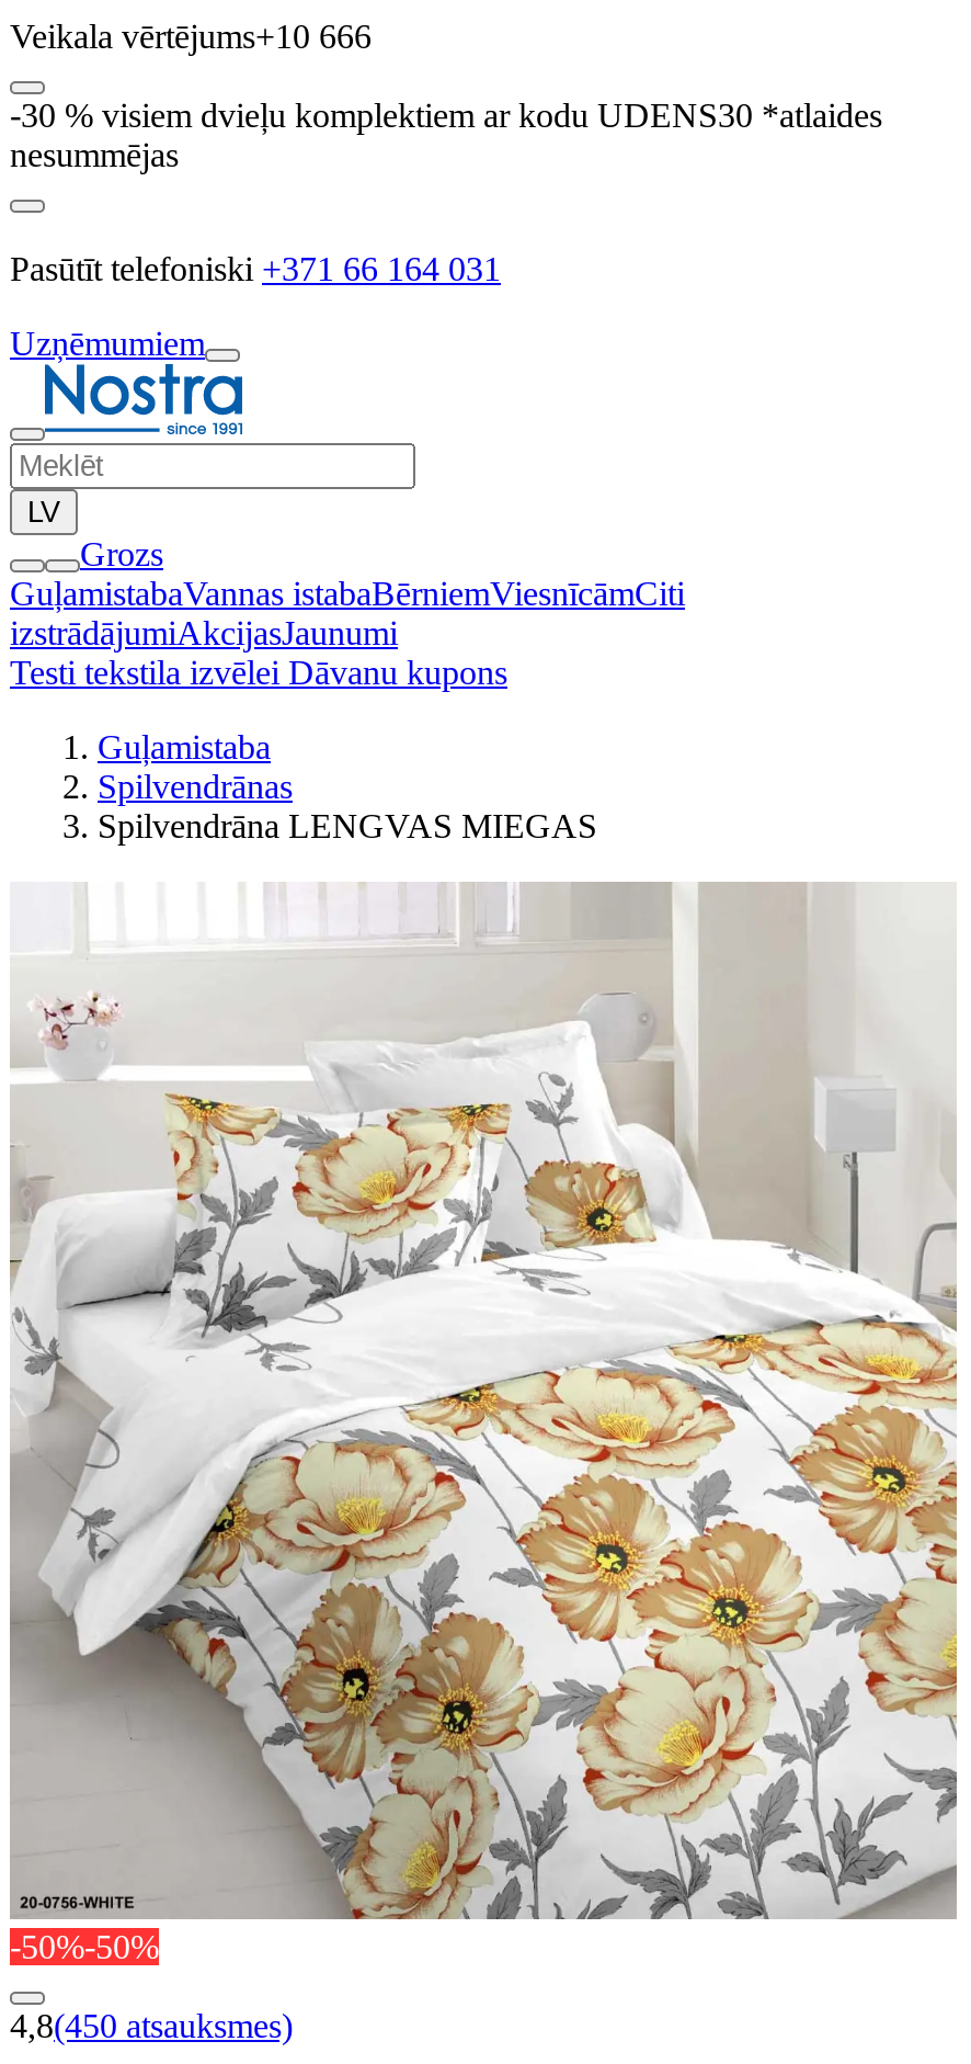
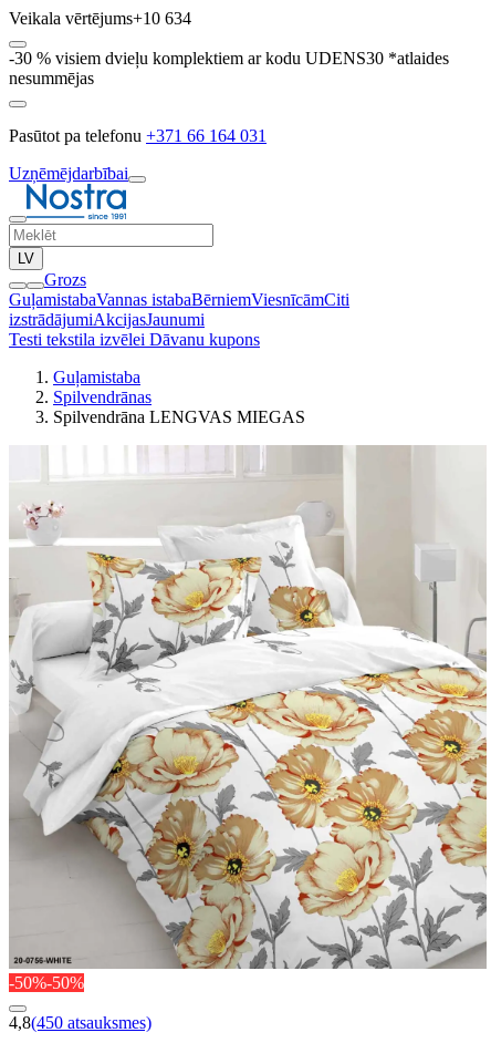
- Veikala vērtējums+10 666
+ Veikala vērtējums+10 634

- Pasūtīt telefoniski +371 66 164 031
+ Pasūtot pa telefonu +371 66 164 031

- Uzņēmumiem
+ Uzņēmējdarbībai
